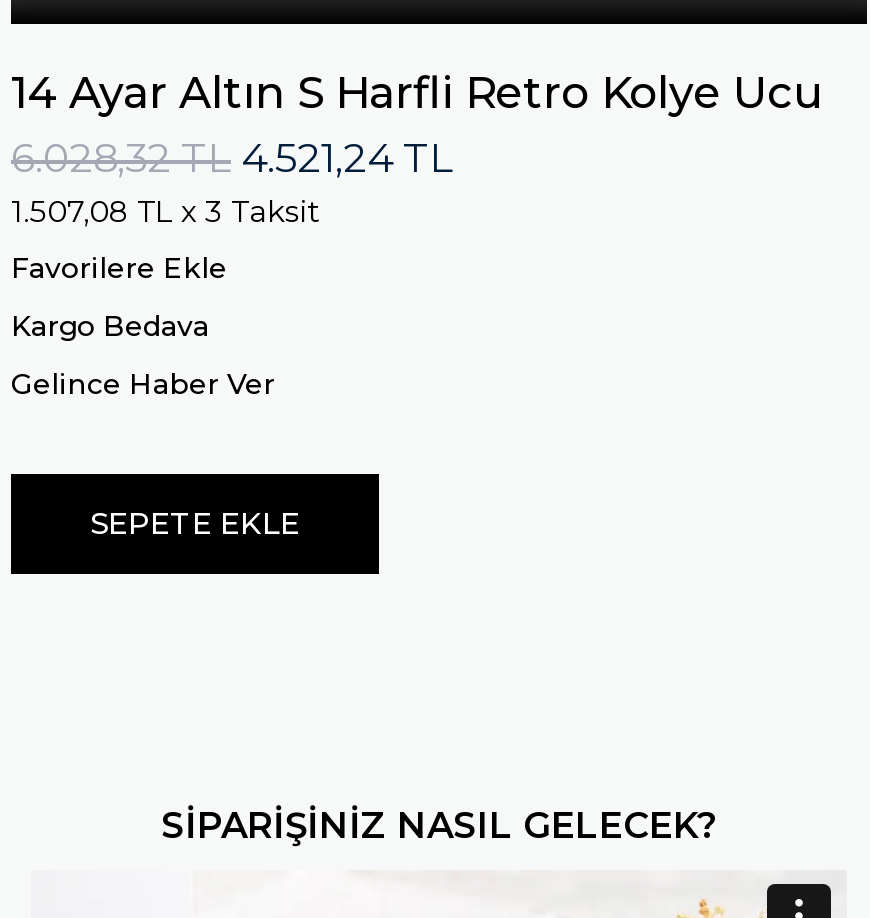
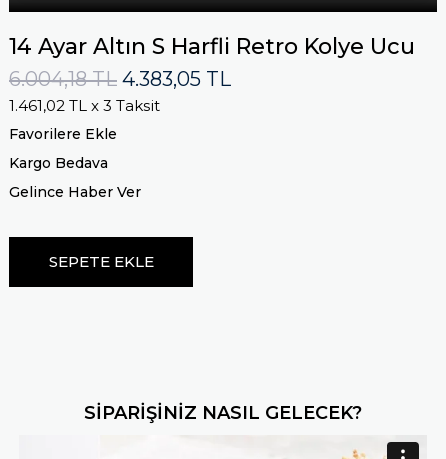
- 6.028,32 TL 4.521,24 TL
+ 6.004,18 TL 4.383,05 TL

- 1.507,08 TL x 3 Taksit
+ 1.461,02 TL x 3 Taksit
